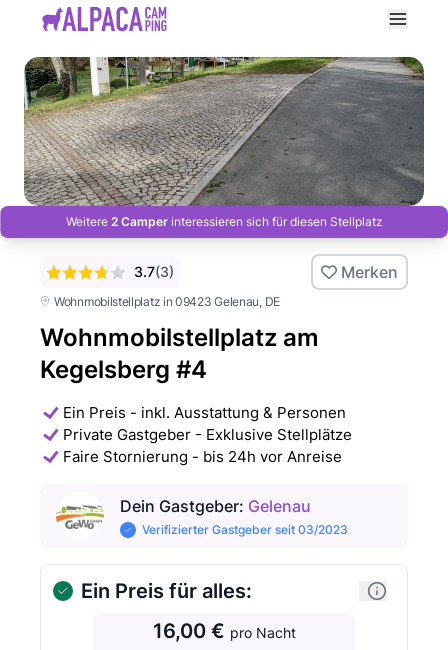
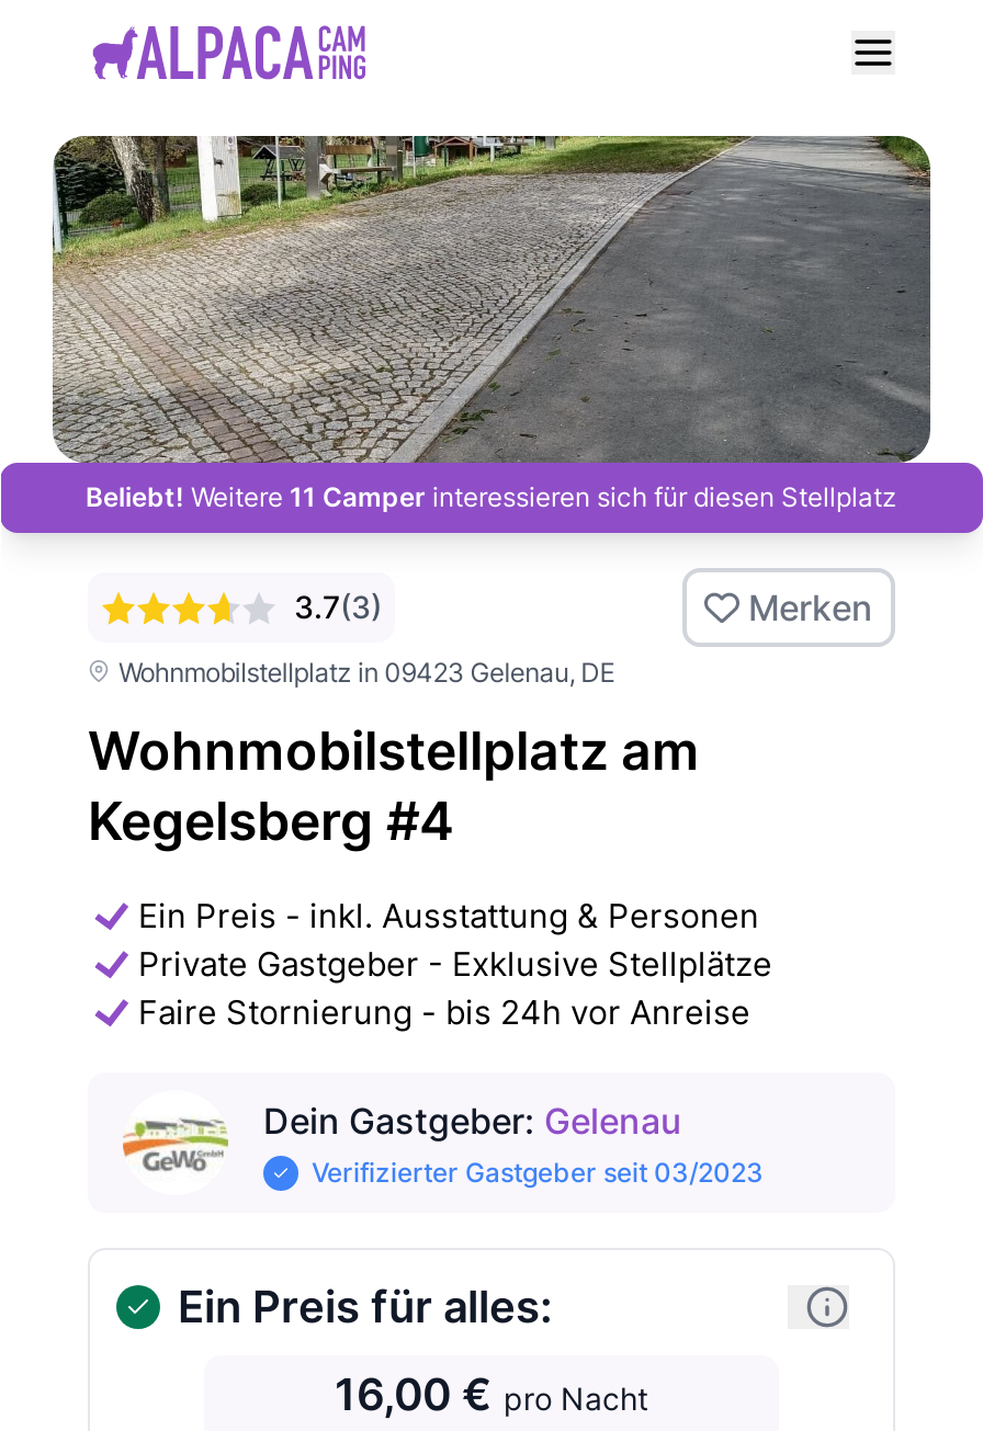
- Weitere 2 Camper interessieren sich für diesen Stellplatz
+ Beliebt! Weitere 11 Camper interessieren sich für diesen Stellplatz
